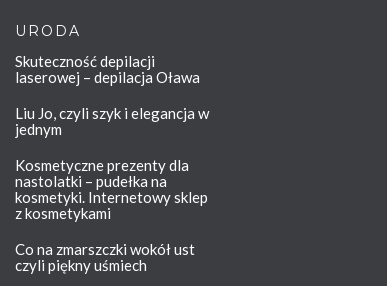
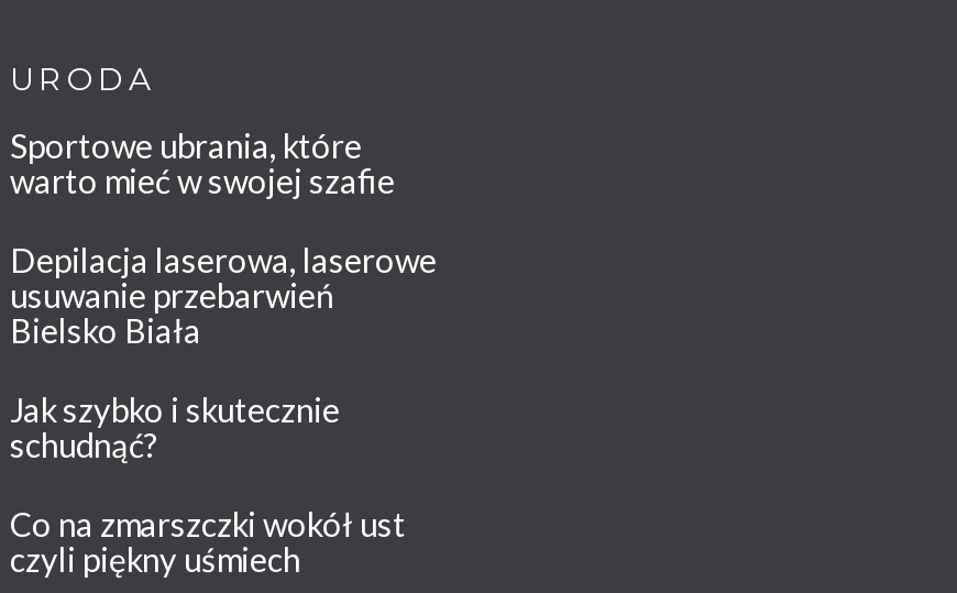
- Skuteczność depilacji
- laserowej – depilacja Oława
+ Sportowe ubrania, które
+ warto mieć w swojej szafie

- Liu Jo, czyli szyk i elegancja w
- jednym
+ Depilacja laserowa, laserowe
+ usuwanie przebarwień
+ Bielsko Biała

- Kosmetyczne prezenty dla
- nastolatki – pudełka na
- kosmetyki. Internetowy sklep
- z kosmetykami
+ Jak szybko i skutecznie
+ schudnąć?
